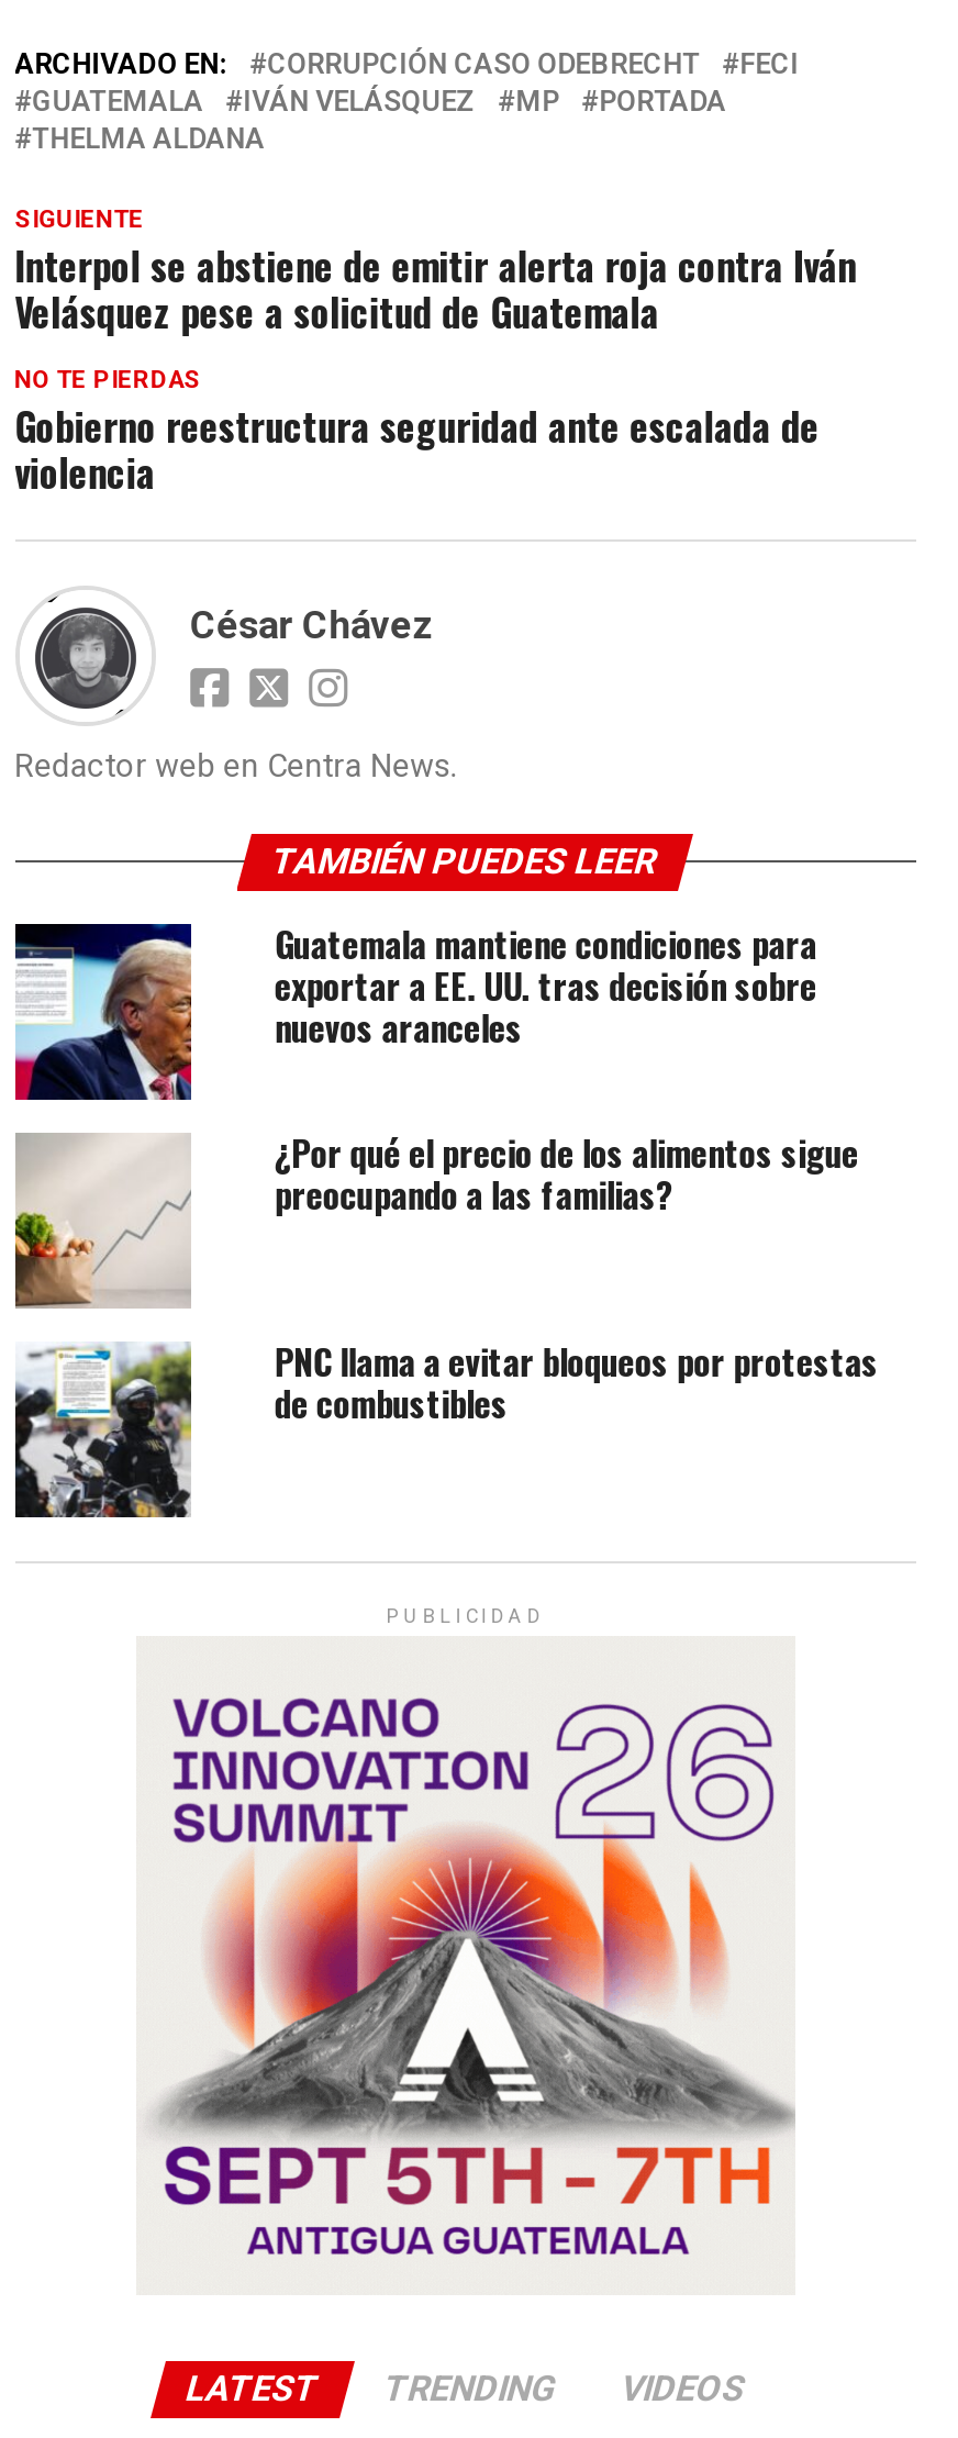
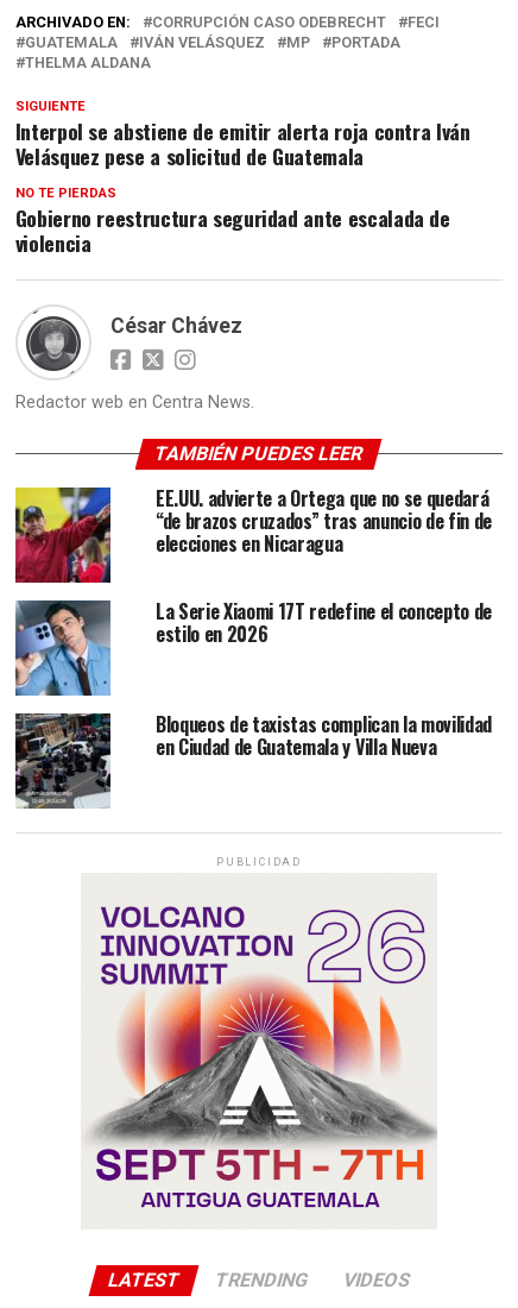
- [image]
- Guatemala mantiene condiciones para
- exportar a EE. UU. tras decisión sobre
- nuevos aranceles
+ [image]
+ EE.UU. advierte a Ortega que no se quedará
+ “de brazos cruzados” tras anuncio de fin de
+ elecciones en Nicaragua

- [image]
- ¿Por qué el precio de los alimentos sigue
- preocupando a las familias?
+ [image]
+ La Serie Xiaomi 17T redefine el concepto de
+ estilo en 2026

- [image]
- PNC llama a evitar bloqueos por protestas
- de combustibles
+ [image]
+ Bloqueos de taxistas complican la movilidad
+ en Ciudad de Guatemala y Villa Nueva
